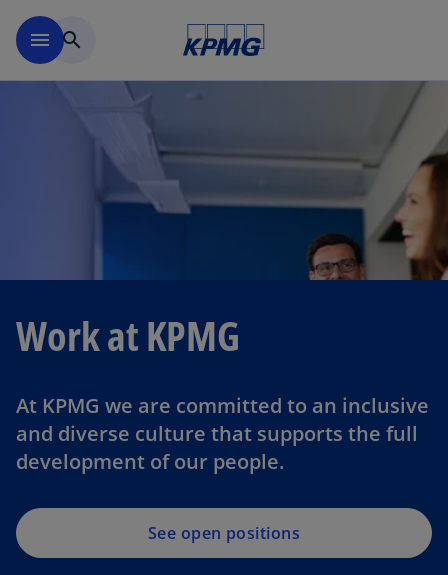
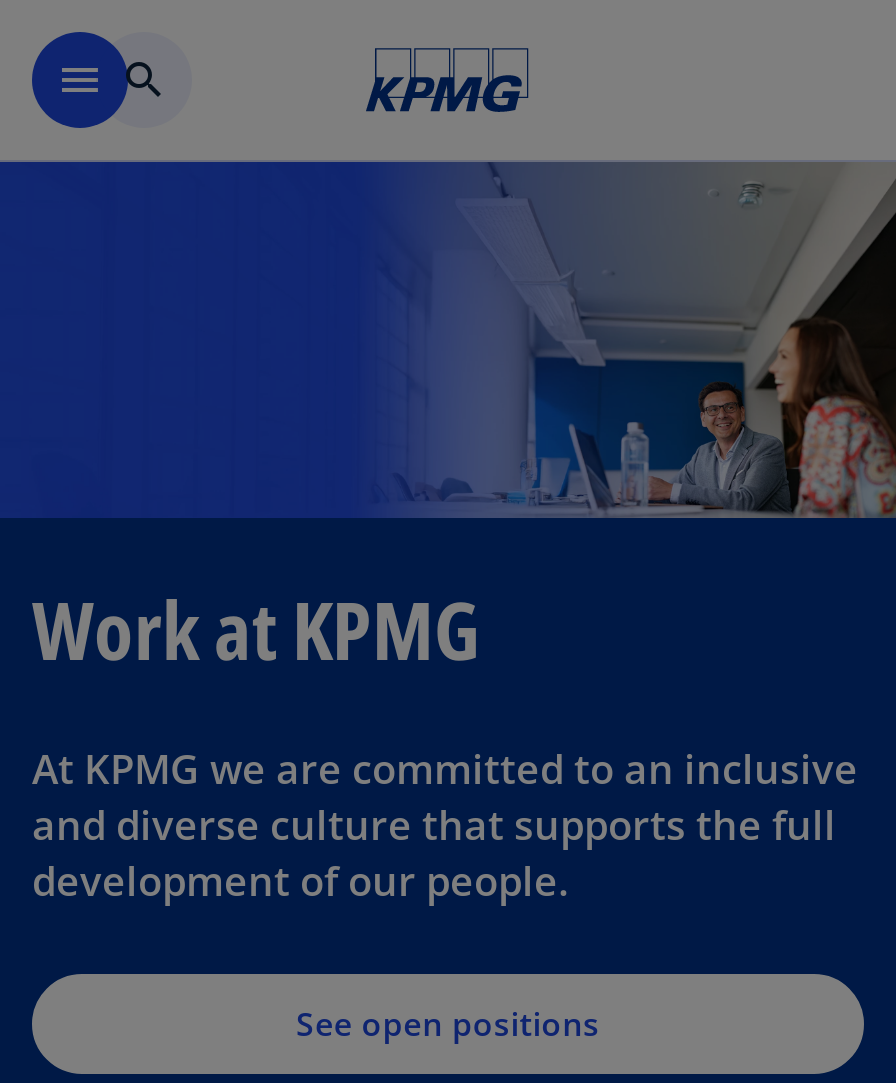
- [image]
+ [image]
